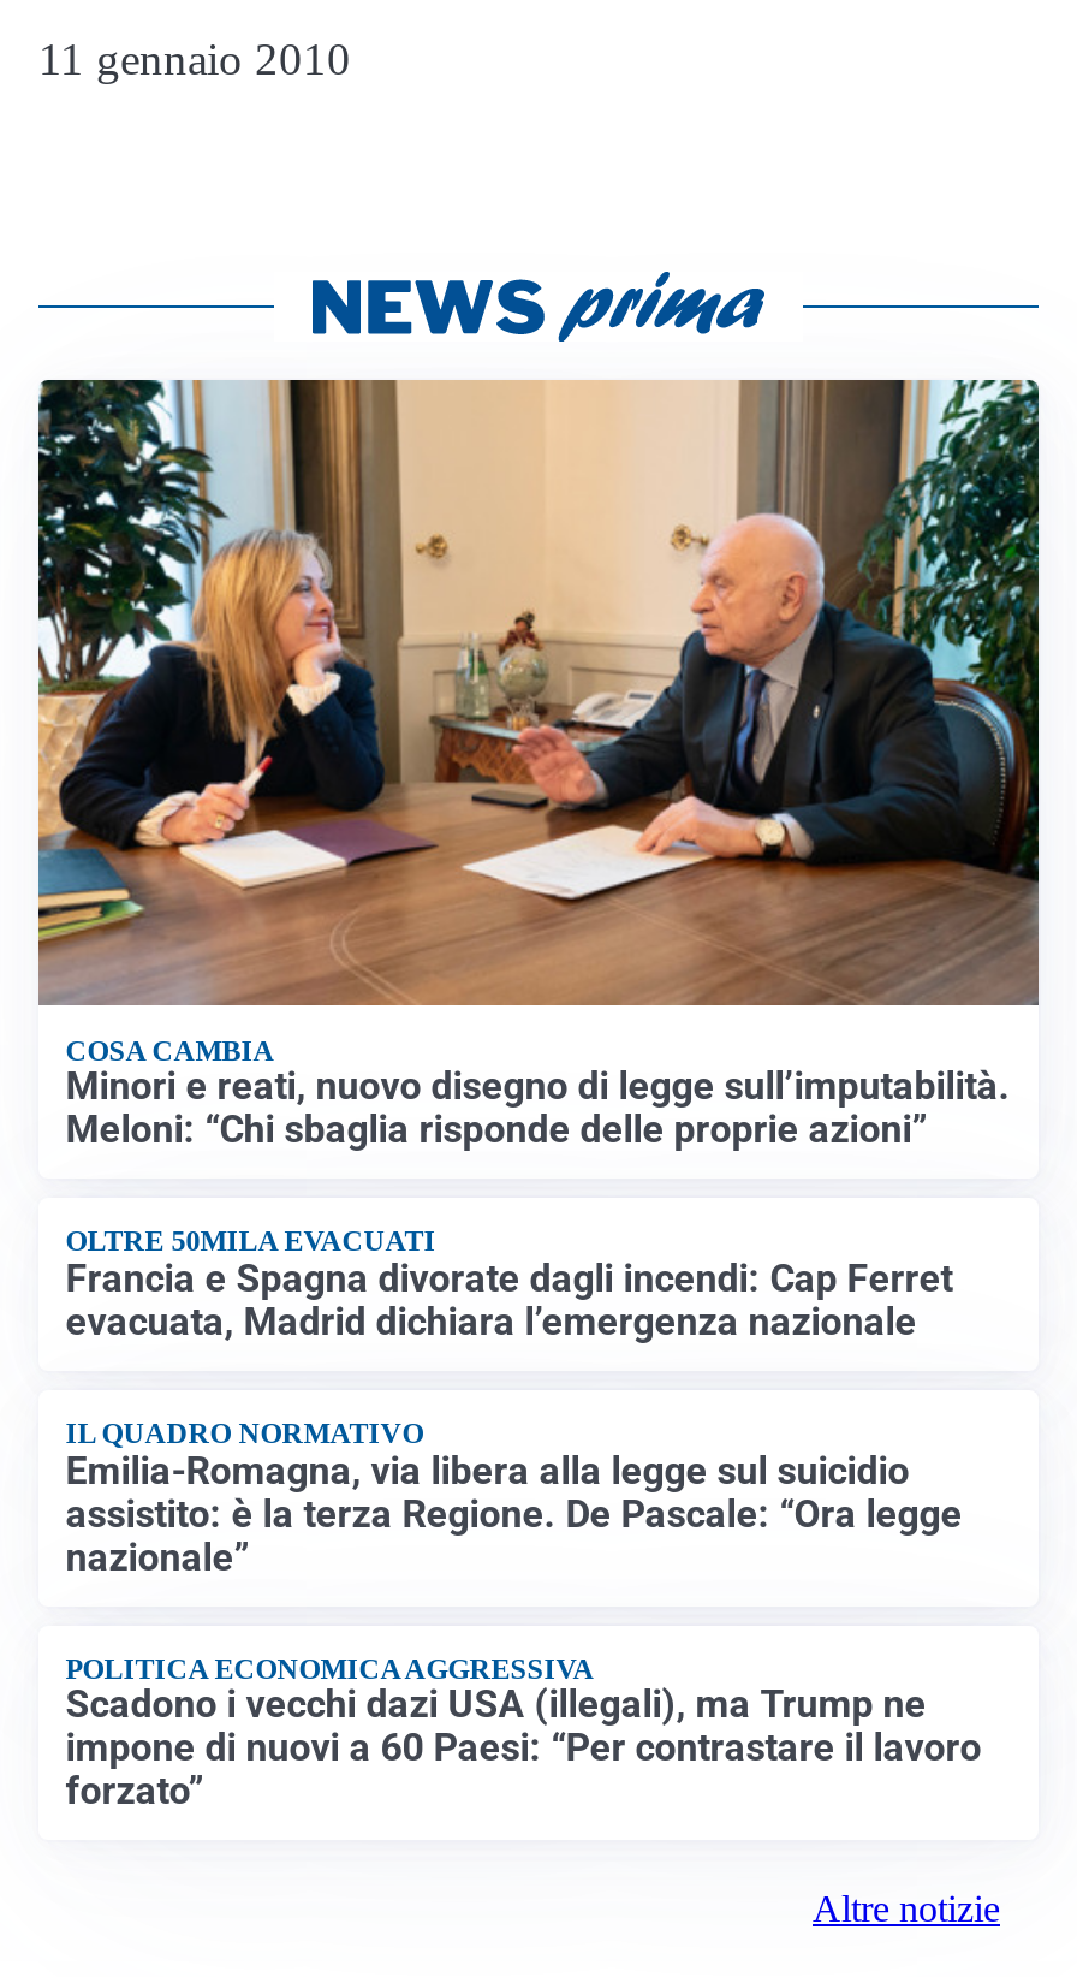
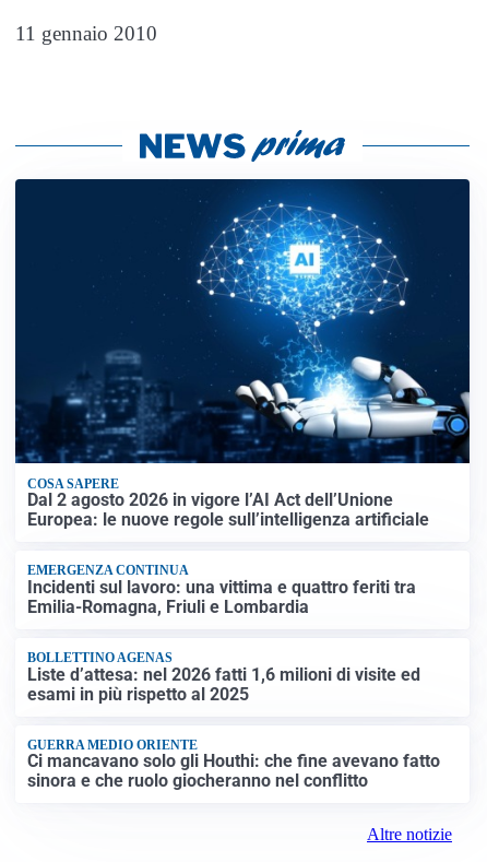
- [image]
- COSA CAMBIA
- Minori e reati, nuovo disegno di legge sull’imputabilità.
- Meloni: “Chi sbaglia risponde delle proprie azioni”
+ [image]
+ COSA SAPERE
+ Dal 2 agosto 2026 in vigore l’AI Act dell’Unione
+ Europea: le nuove regole sull’intelligenza artificiale

- OLTRE 50MILA EVACUATI
- Francia e Spagna divorate dagli incendi: Cap Ferret
- evacuata, Madrid dichiara l’emergenza nazionale
+ EMERGENZA CONTINUA
+ Incidenti sul lavoro: una vittima e quattro feriti tra
+ Emilia-Romagna, Friuli e Lombardia

- IL QUADRO NORMATIVO
- Emilia-Romagna, via libera alla legge sul suicidio
- assistito: è la terza Regione. De Pascale: “Ora legge
- nazionale”
+ BOLLETTINO AGENAS
+ Liste d’attesa: nel 2026 fatti 1,6 milioni di visite ed
+ esami in più rispetto al 2025

- POLITICA ECONOMICA AGGRESSIVA
- Scadono i vecchi dazi USA (illegali), ma Trump ne
- impone di nuovi a 60 Paesi: “Per contrastare il lavoro
- forzato”
+ GUERRA MEDIO ORIENTE
+ Ci mancavano solo gli Houthi: che fine avevano fatto
+ sinora e che ruolo giocheranno nel conflitto
